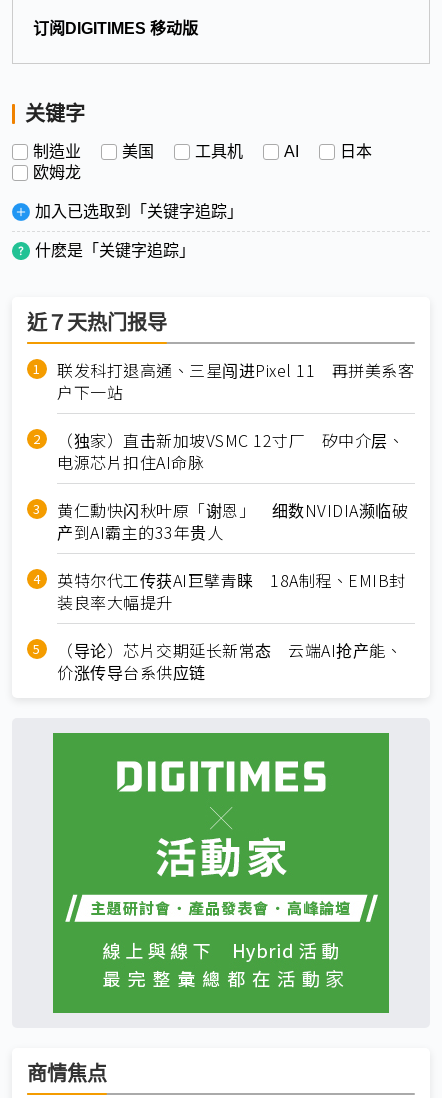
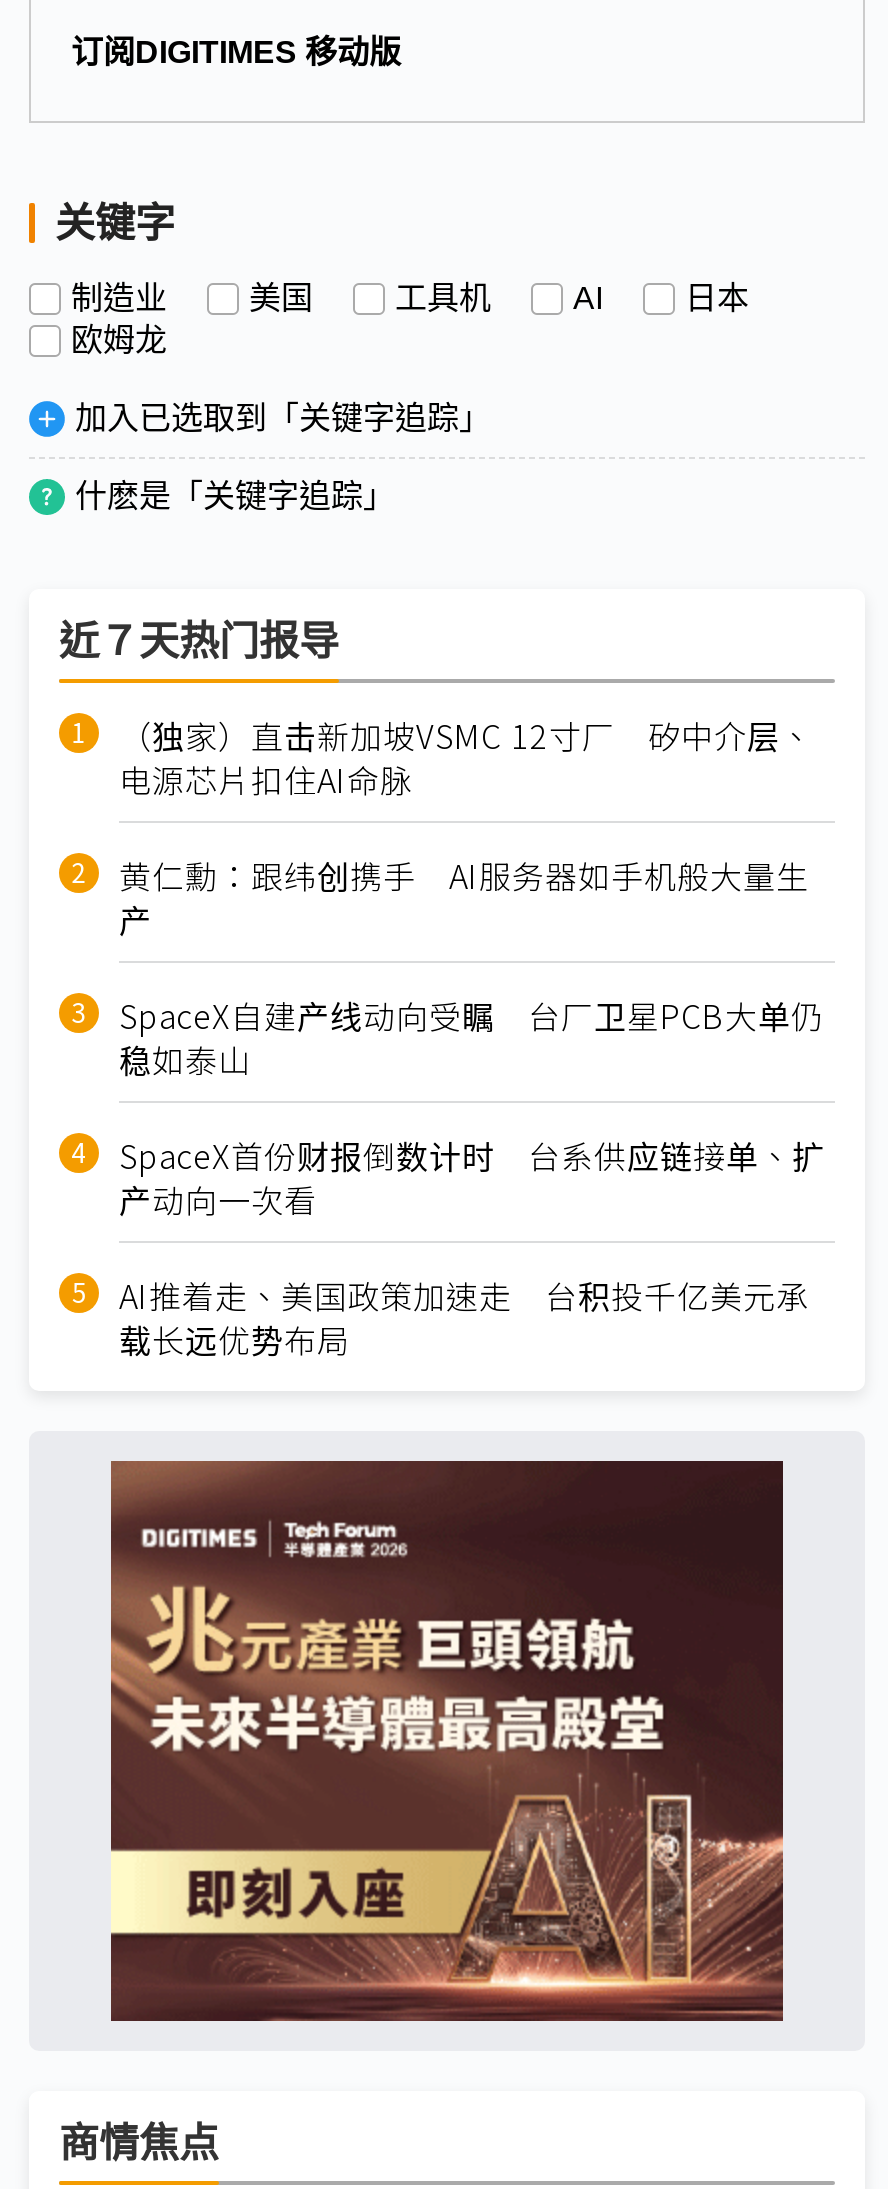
- 联发科打退高通、三星闯进Pixel 11 再拼美系客
- 户下一站

moved up: （独家）直击新加坡VSMC 12寸厂 矽中介层、 | 电源芯片扣住AI命脉

- 黄仁勳快闪秋叶原「谢恩」 细数NVIDIA濒临破
- 产到AI霸主的33年贵人
- 英特尔代工传获AI巨擘青睐 18A制程、EMIB封
- 装良率大幅提升
- （导论）芯片交期延长新常态 云端AI抢产能、
- 价涨传导台系供应链
+ 黄仁勳：跟纬创携手 AI服务器如手机般大量生
+ 产
+ SpaceX自建产线动向受瞩 台厂卫星PCB大单仍
+ 稳如泰山
+ SpaceX首份财报倒数计时 台系供应链接单、扩
+ 产动向一次看
+ AI推着走、美国政策加速走 台积投千亿美元承
+ 载长远优势布局

- [image]
+ [image]
